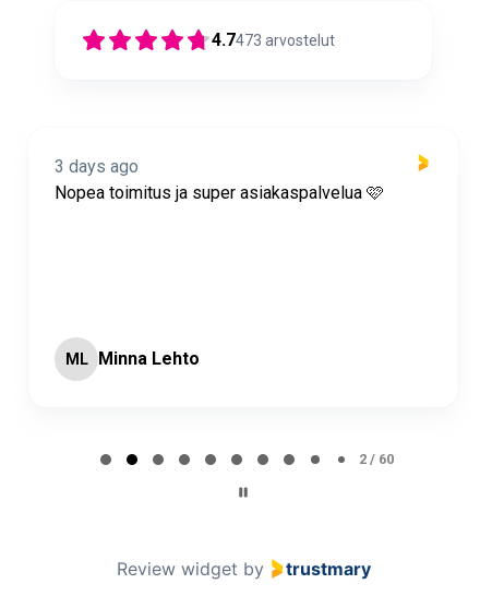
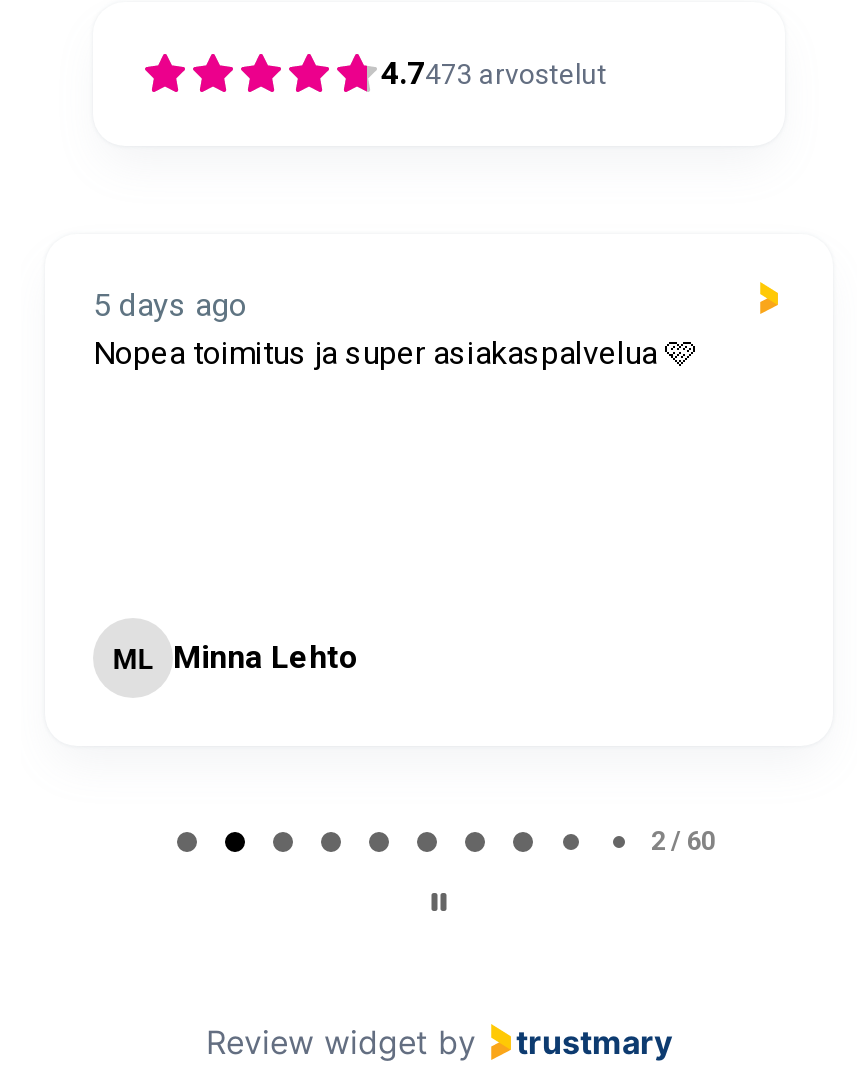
- 3 days ago
+ 5 days ago
